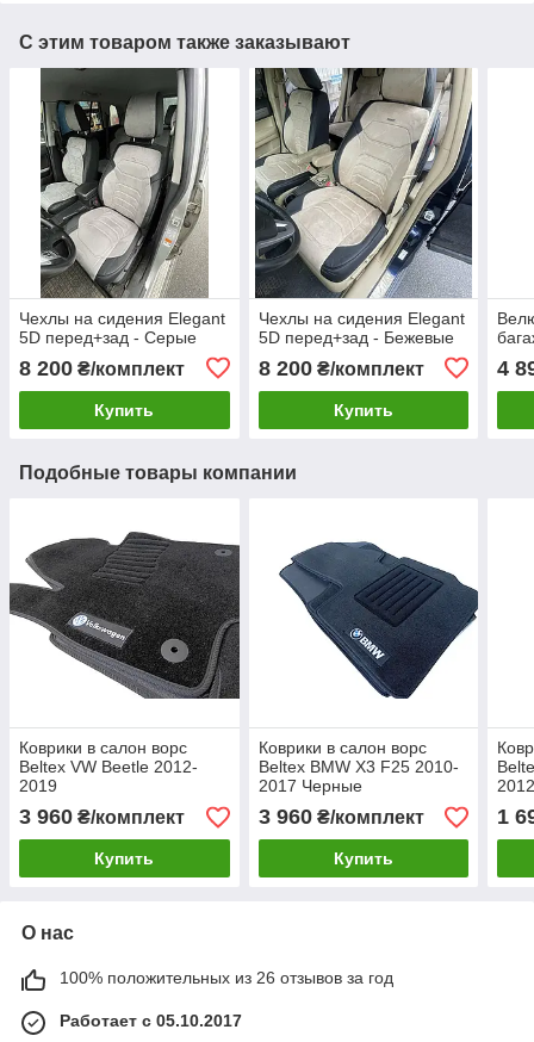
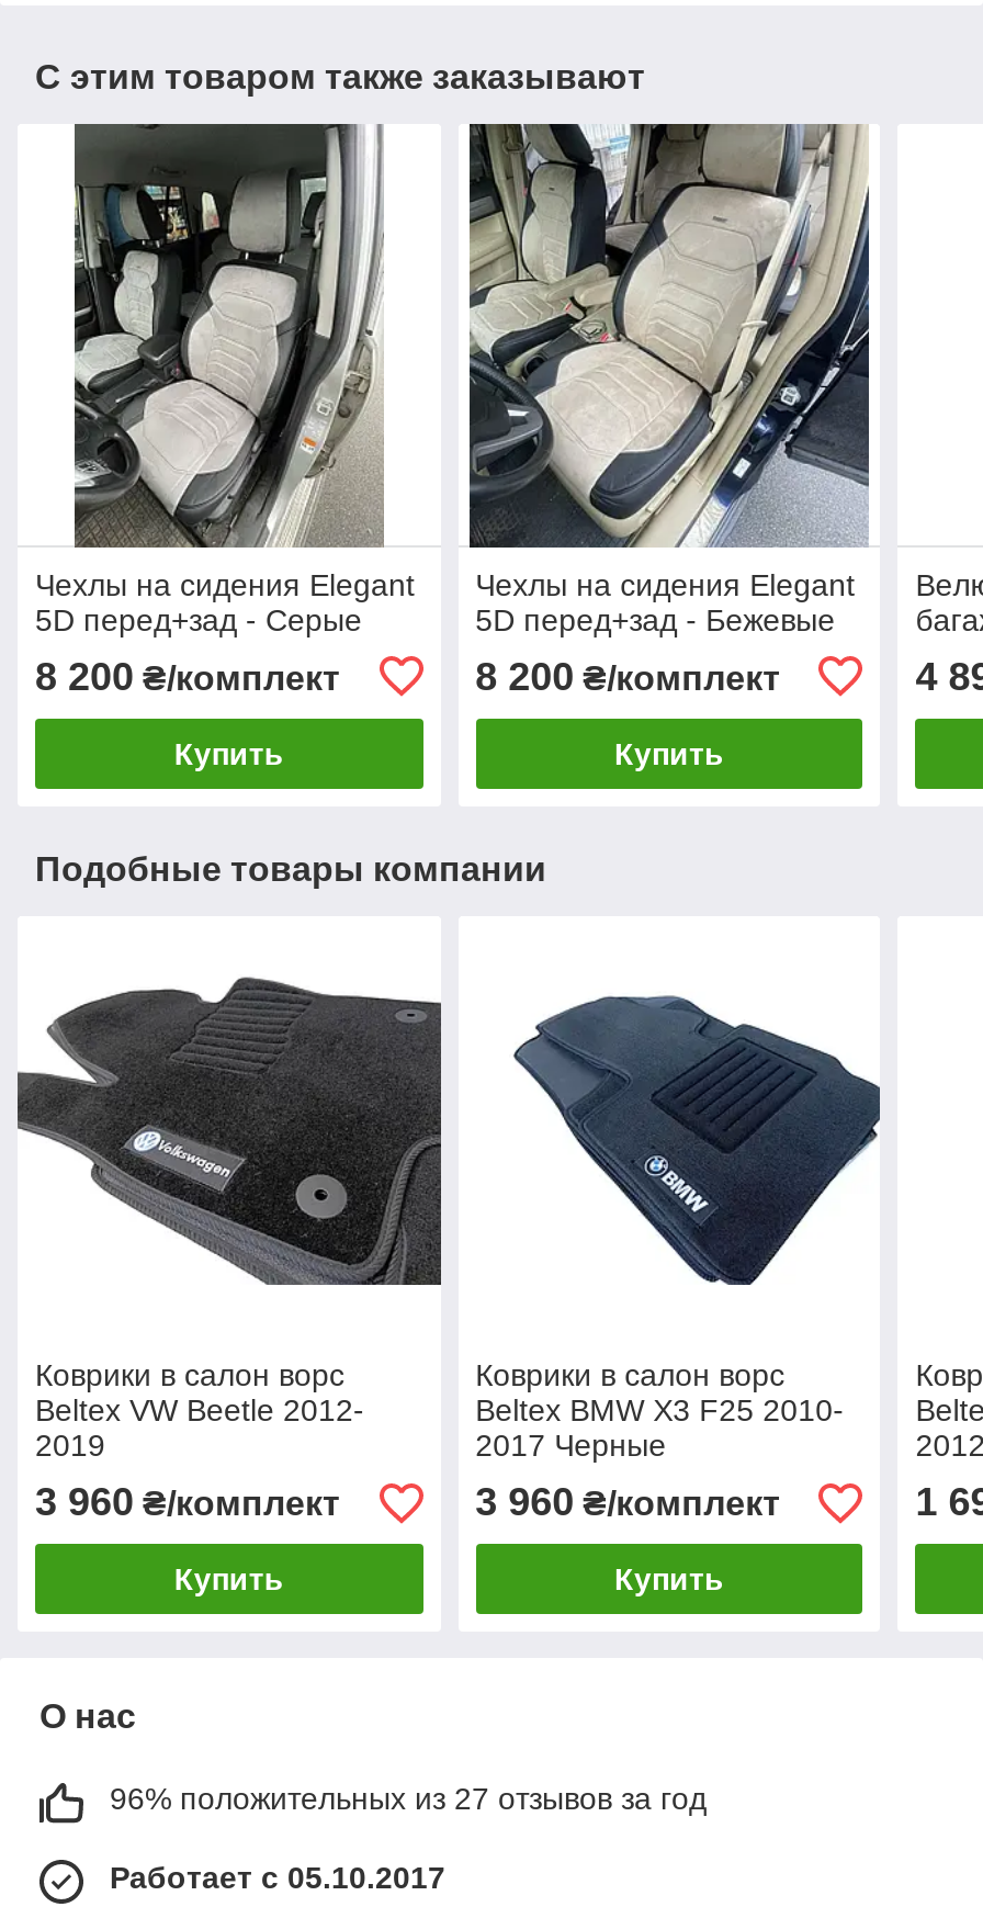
- 100% положительных из 26 отзывов за год
+ 96% положительных из 27 отзывов за год
